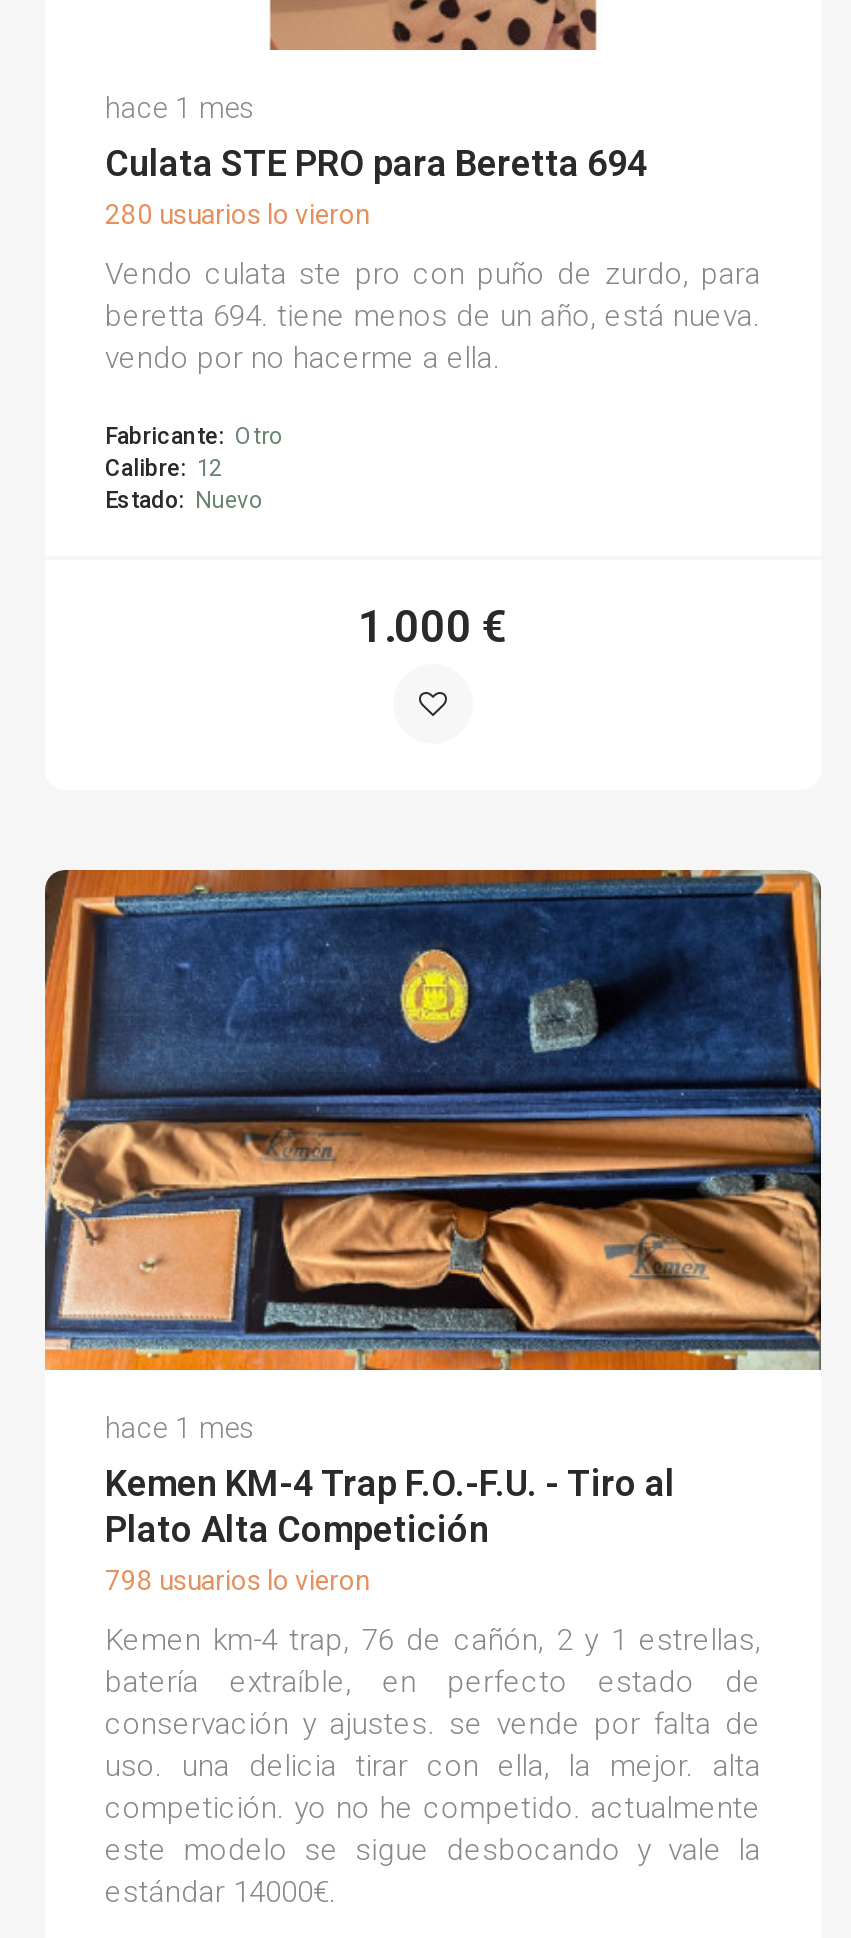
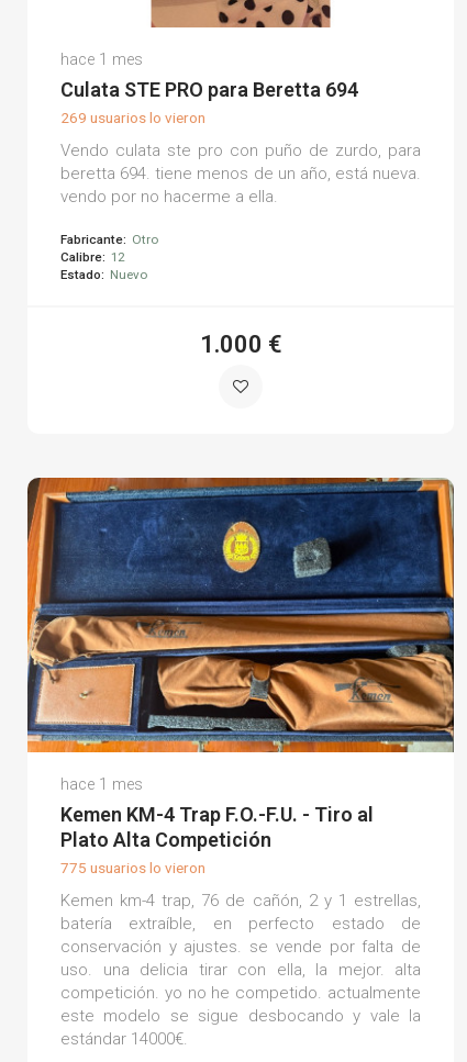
- 280 usuarios lo vieron
+ 269 usuarios lo vieron

- 798 usuarios lo vieron
+ 775 usuarios lo vieron
